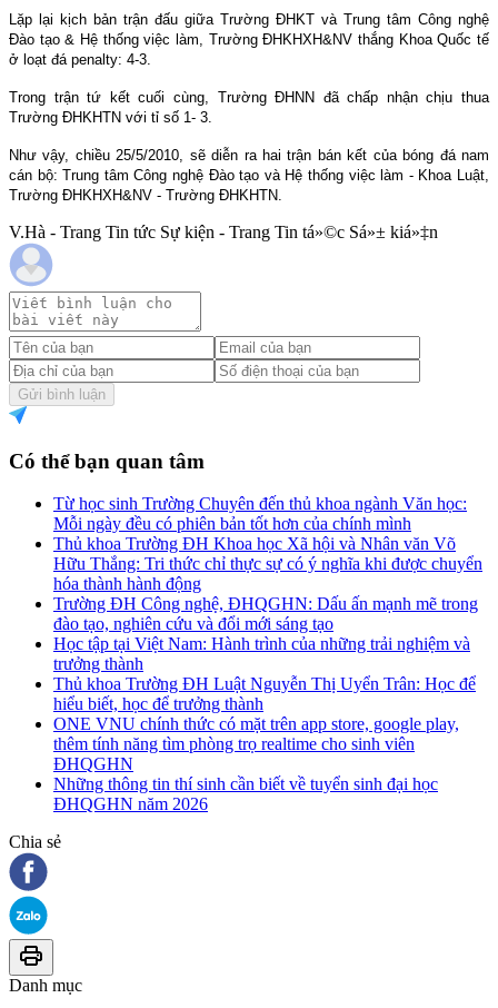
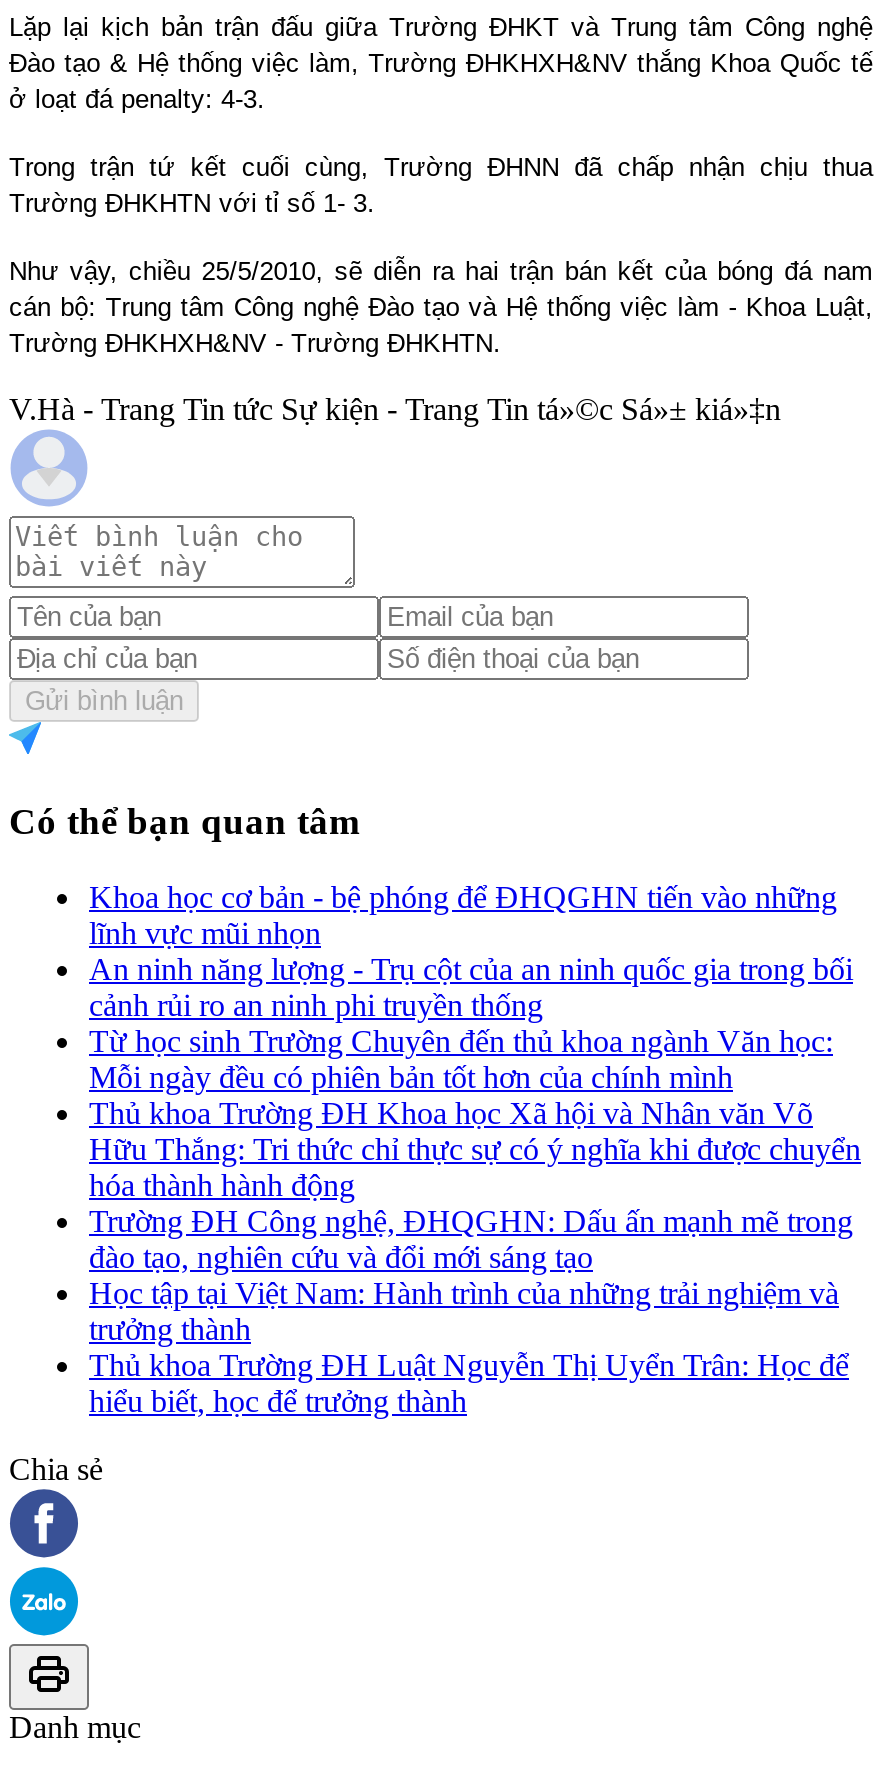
+ Khoa học cơ bản - bệ phóng để ĐHQGHN tiến vào những
+ lĩnh vực mũi nhọn
+ An ninh năng lượng - Trụ cột của an ninh quốc gia trong bối
+ cảnh rủi ro an ninh phi truyền thống

moved down: Từ học sinh Trường Chuyên đến thủ khoa ngành Văn học: | Mỗi ngày đều có phiên bản tốt hơn của chính mình | Thủ khoa Trường ĐH Khoa học Xã hội và Nhân văn Võ | ... | Thủ khoa Trường ĐH Luật Nguyễn Thị Uyển Trân: Học để | hiểu biết, học để trưởng thành

- ONE VNU chính thức có mặt trên app store, google play,
- thêm tính năng tìm phòng trọ realtime cho sinh viên
- ĐHQGHN
- Những thông tin thí sinh cần biết về tuyển sinh đại học
- ĐHQGHN năm 2026
